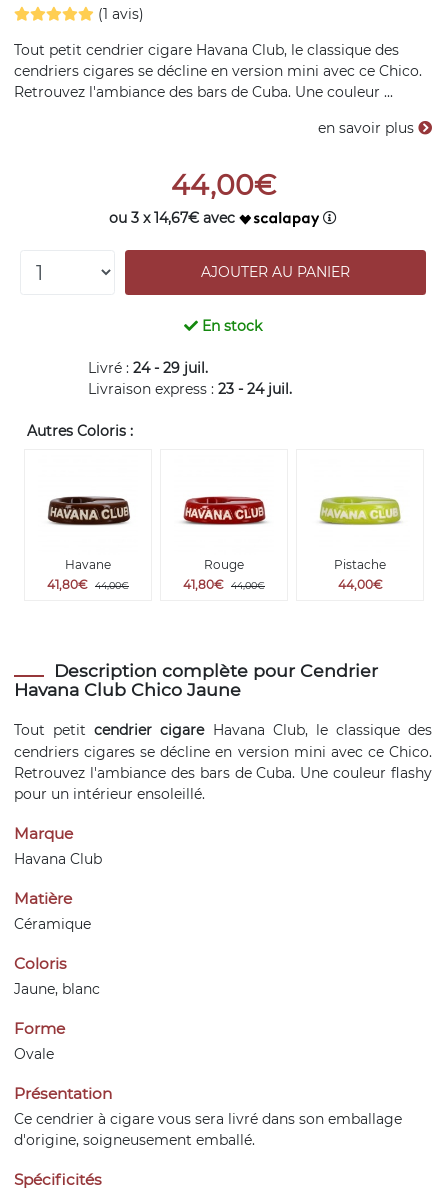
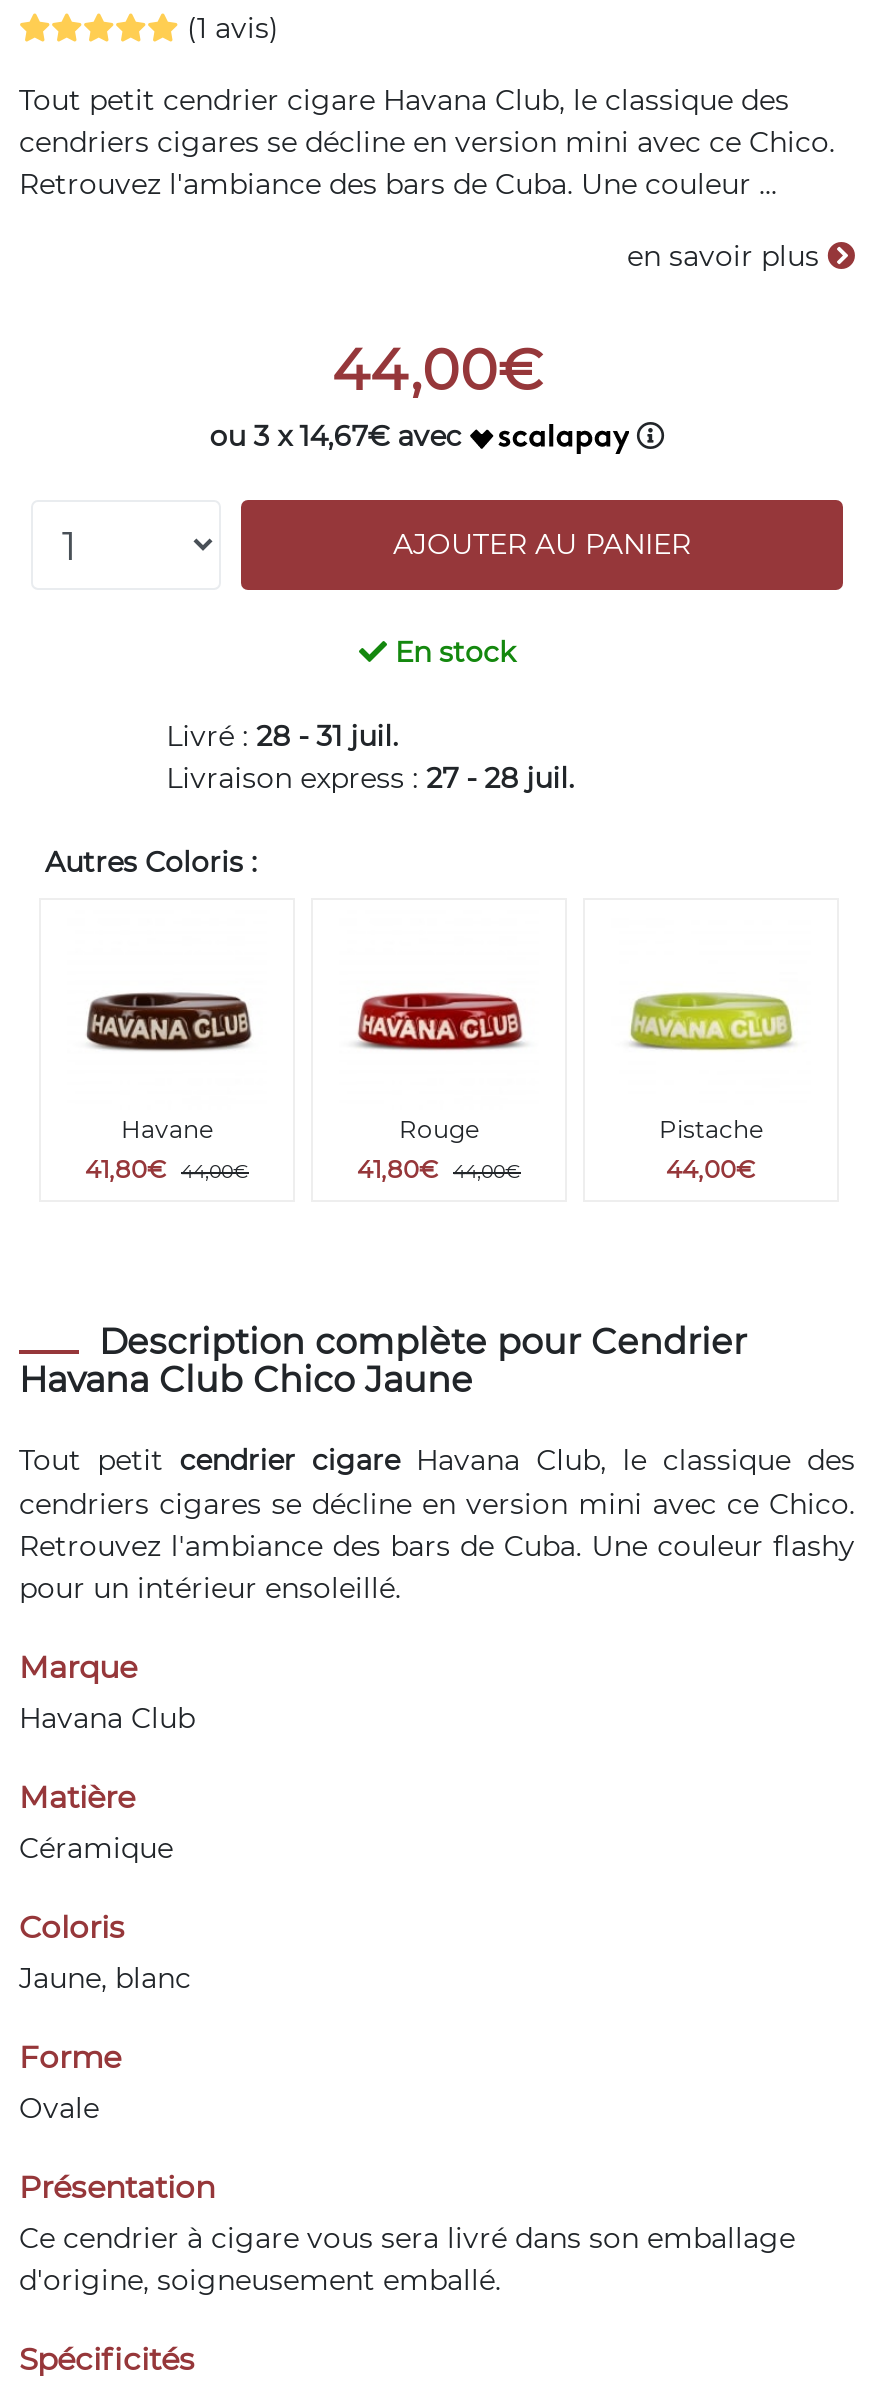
- Livré : 24 - 29 juil.
+ Livré : 28 - 31 juil.

- Livraison express : 23 - 24 juil.
+ Livraison express : 27 - 28 juil.
